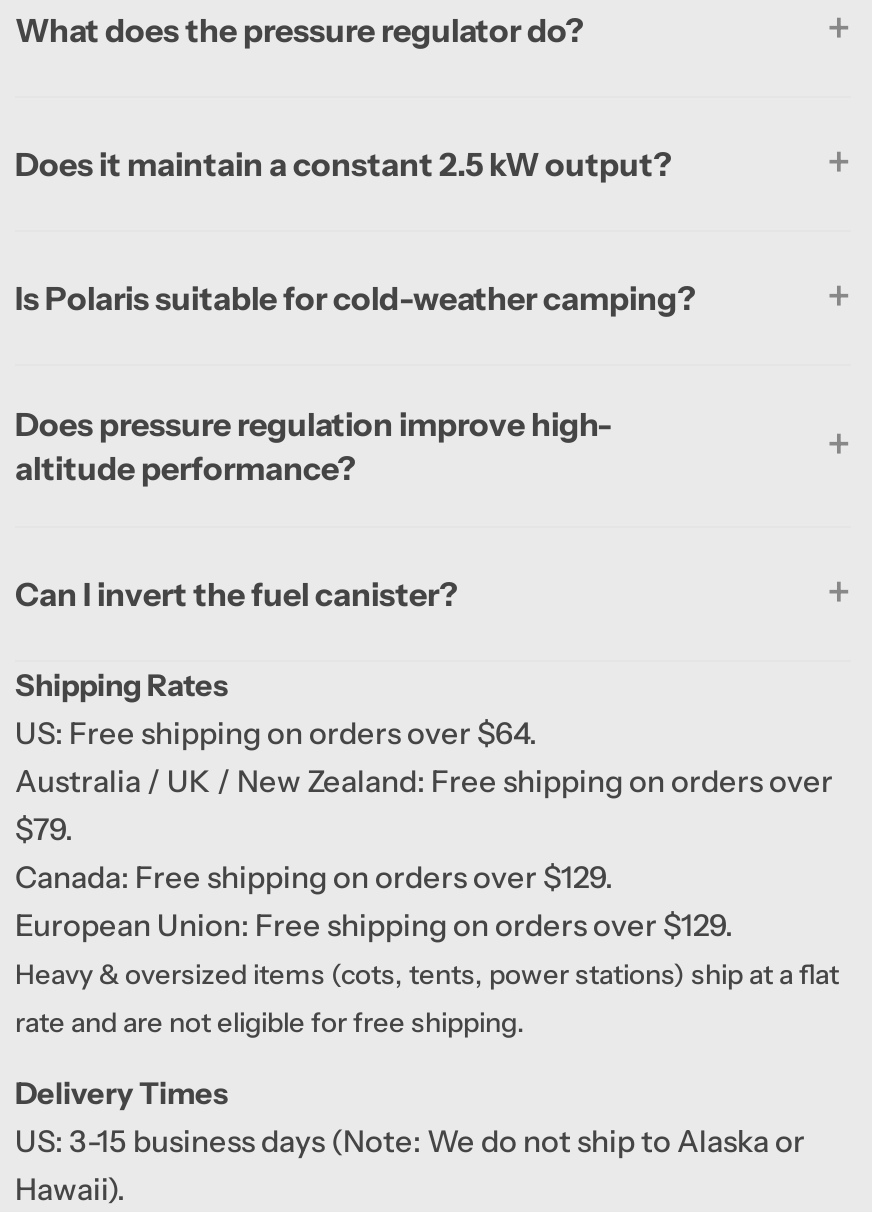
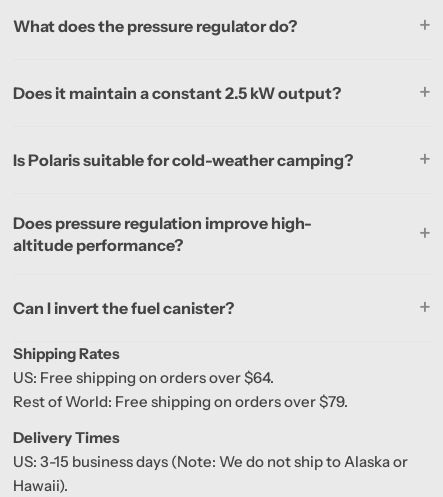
- Australia / UK / New Zealand: Free shipping on orders over
- $79.
- Canada: Free shipping on orders over $129.
- European Union: Free shipping on orders over $129.
- Heavy & oversized items (cots, tents, power stations) ship at a flat
- rate and are not eligible for free shipping.
+ Rest of World: Free shipping on orders over $79.
